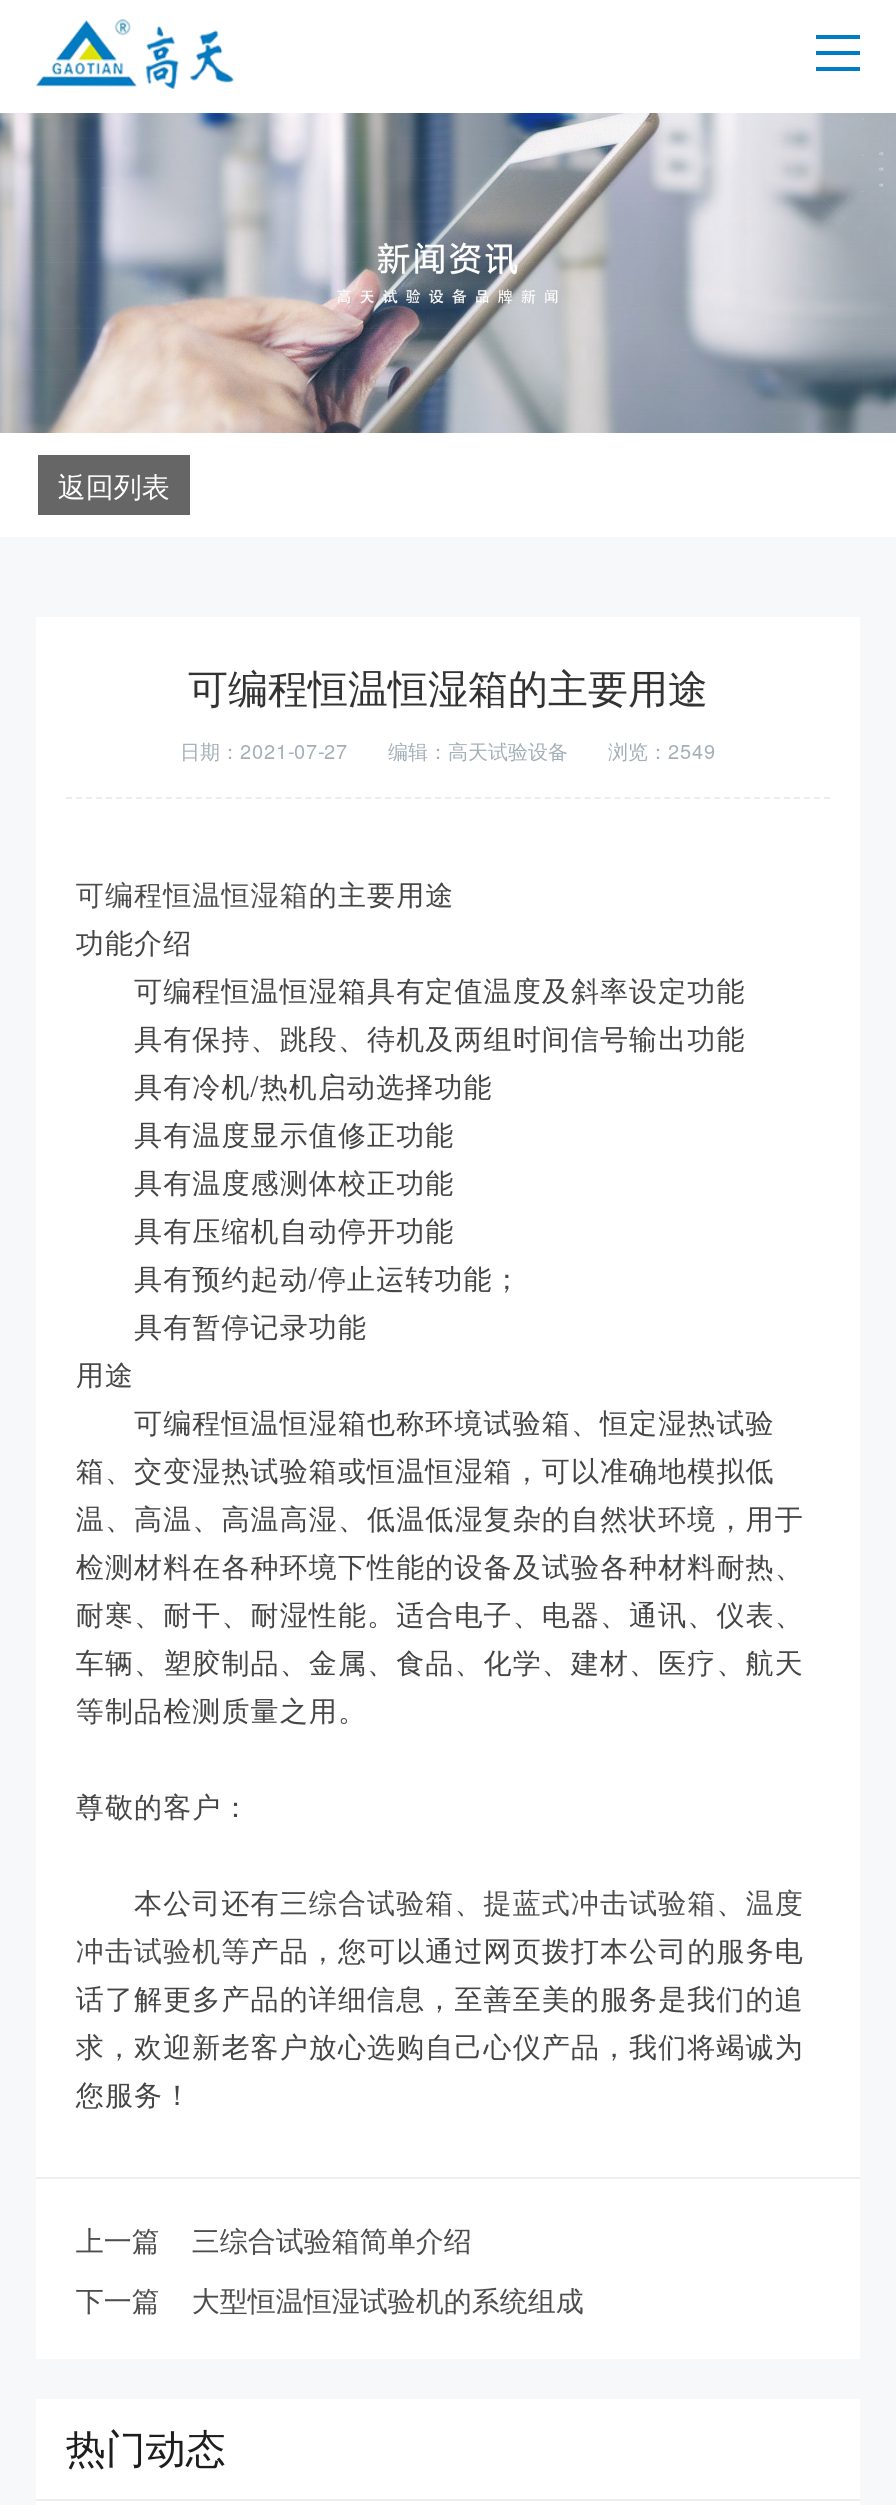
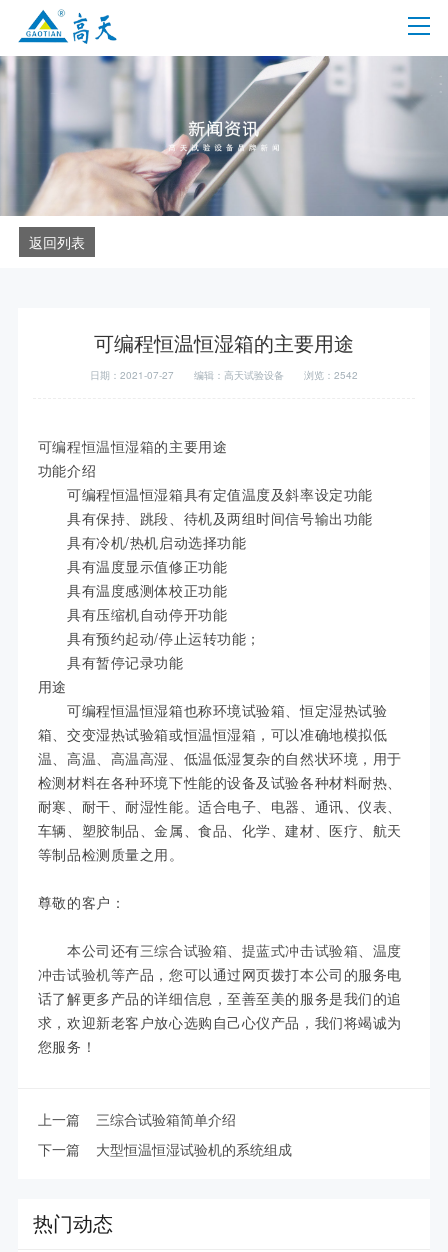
- 日期：2021-07-27 编辑：高天试验设备 浏览：2549
+ 日期：2021-07-27 编辑：高天试验设备 浏览：2542
